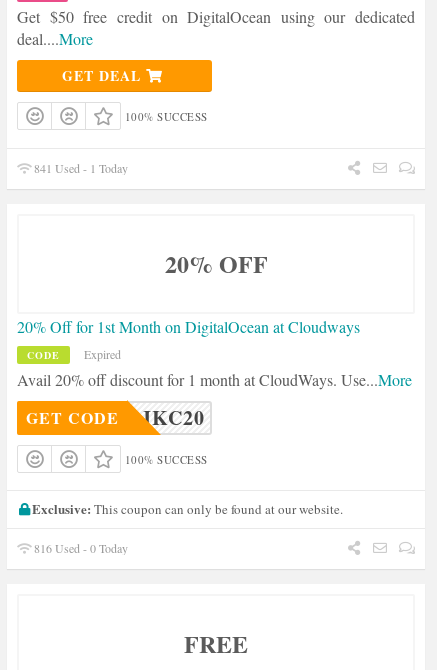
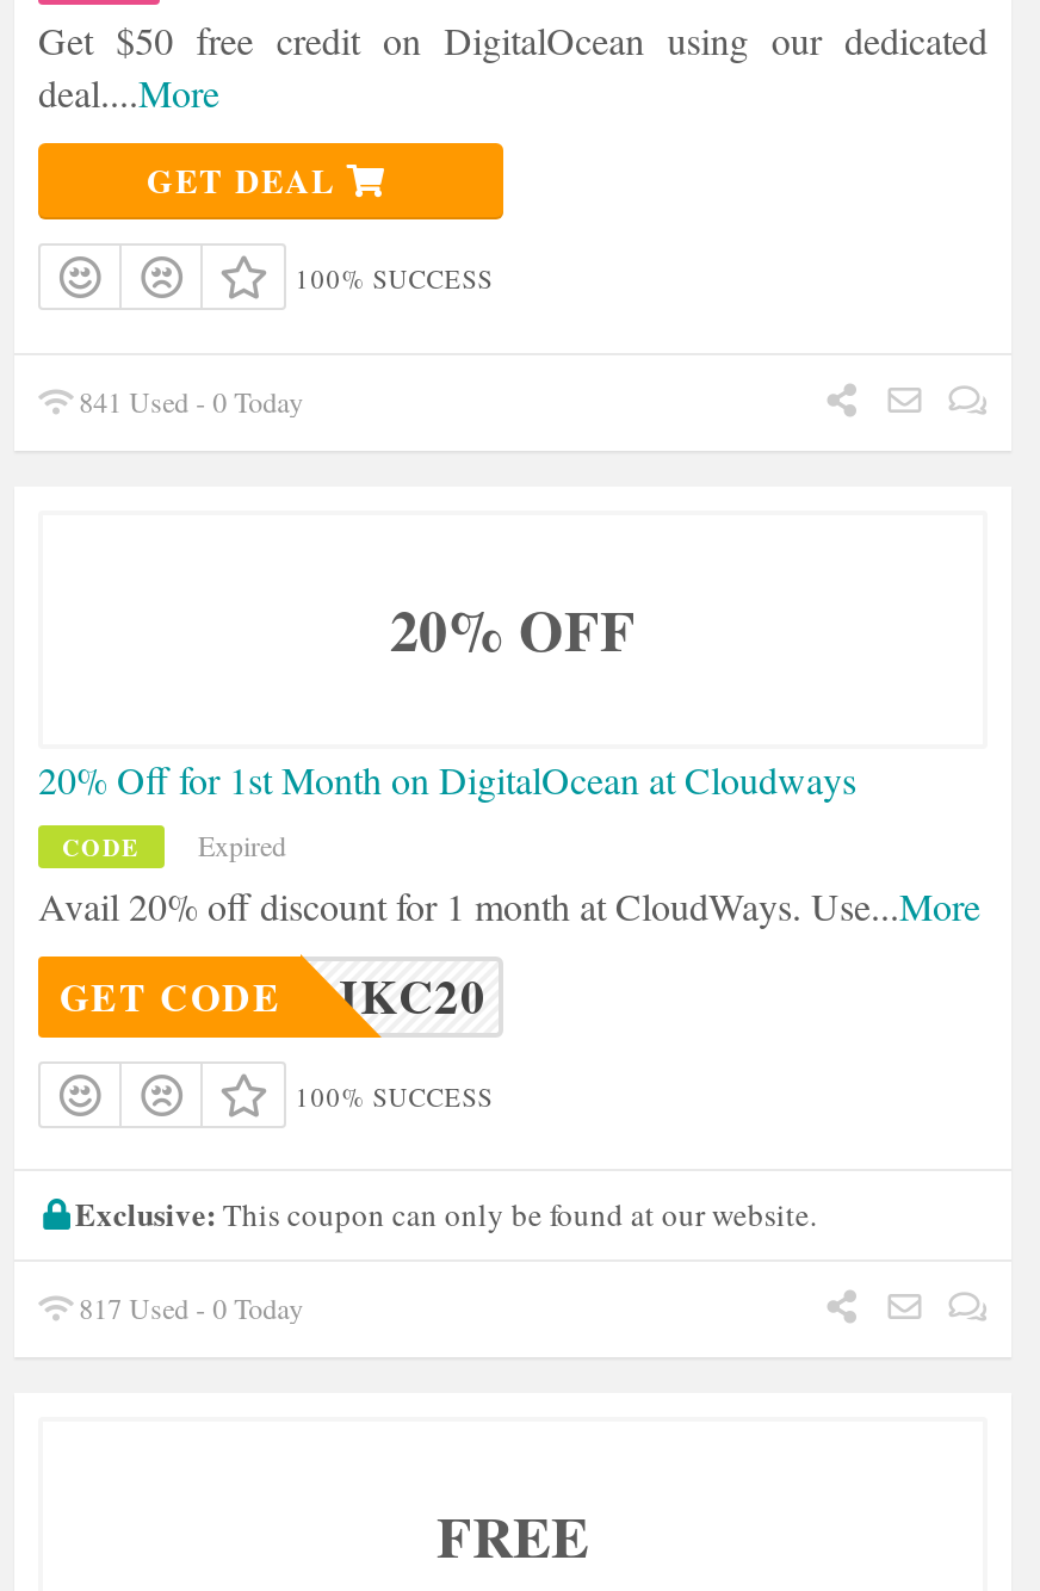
- 841 Used - 1 Today
+ 841 Used - 0 Today

- 816 Used - 0 Today
+ 817 Used - 0 Today
